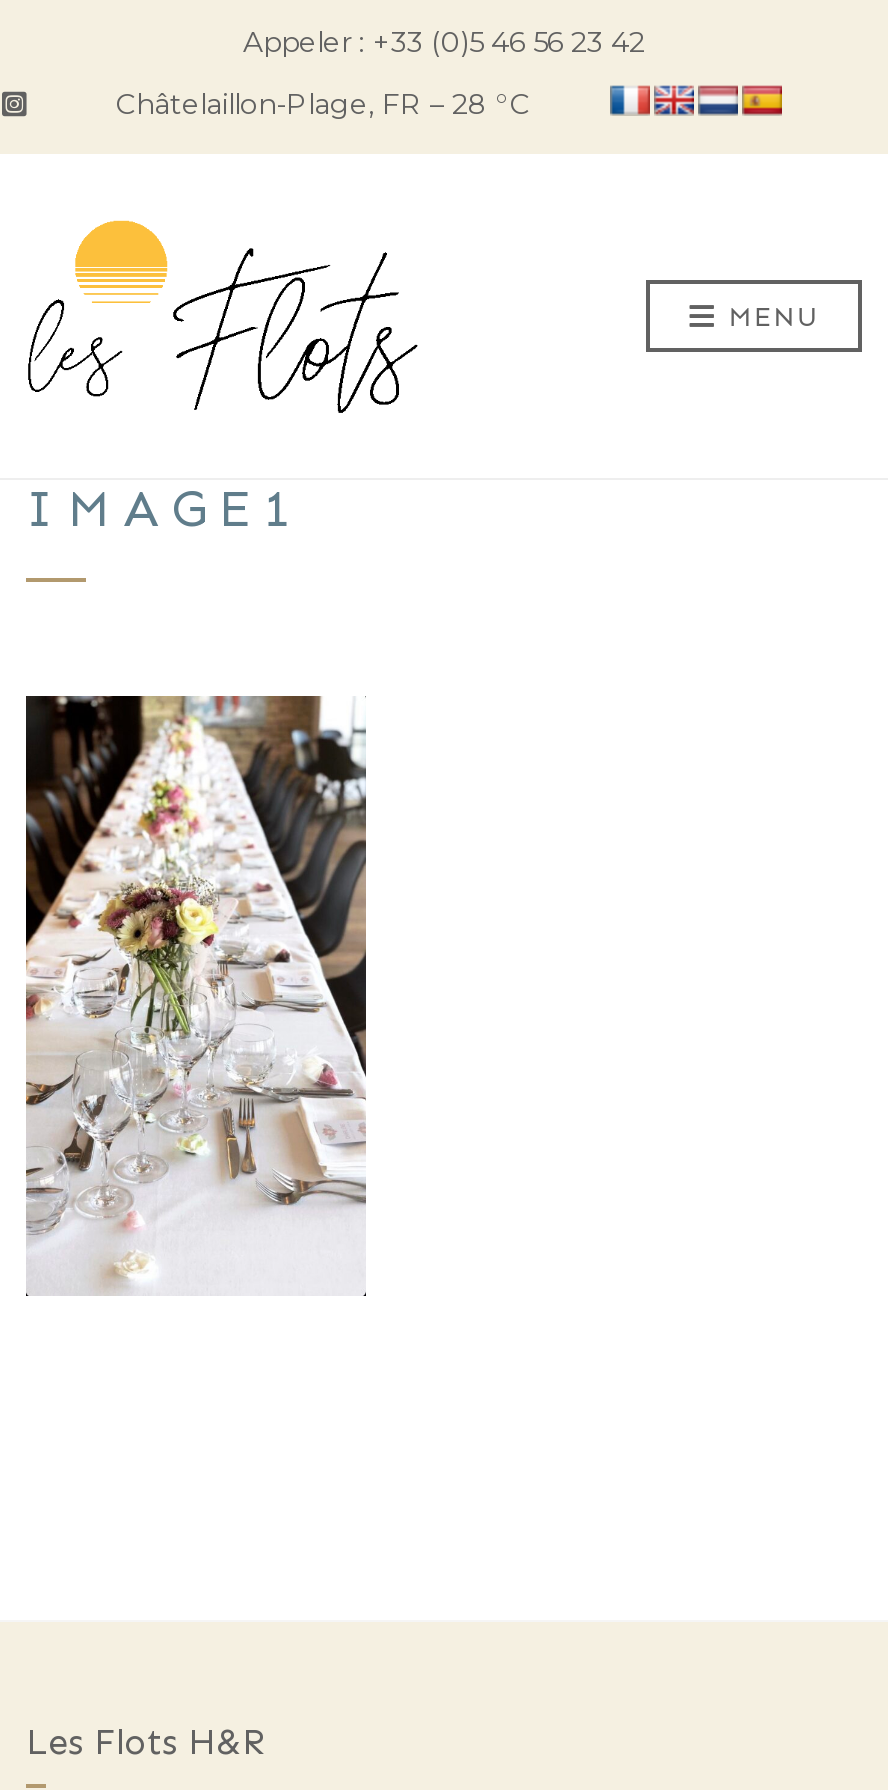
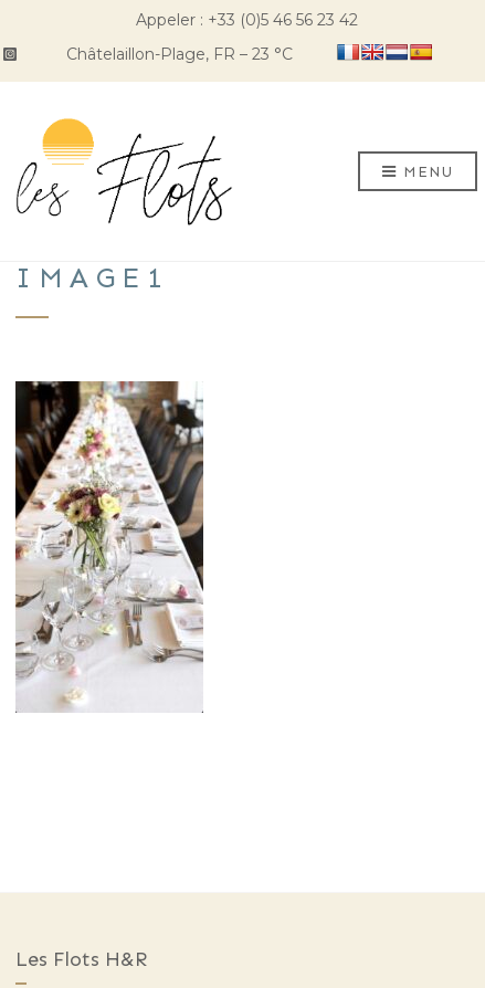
- Châtelaillon-Plage, FR – 28
+ Châtelaillon-Plage, FR – 23
